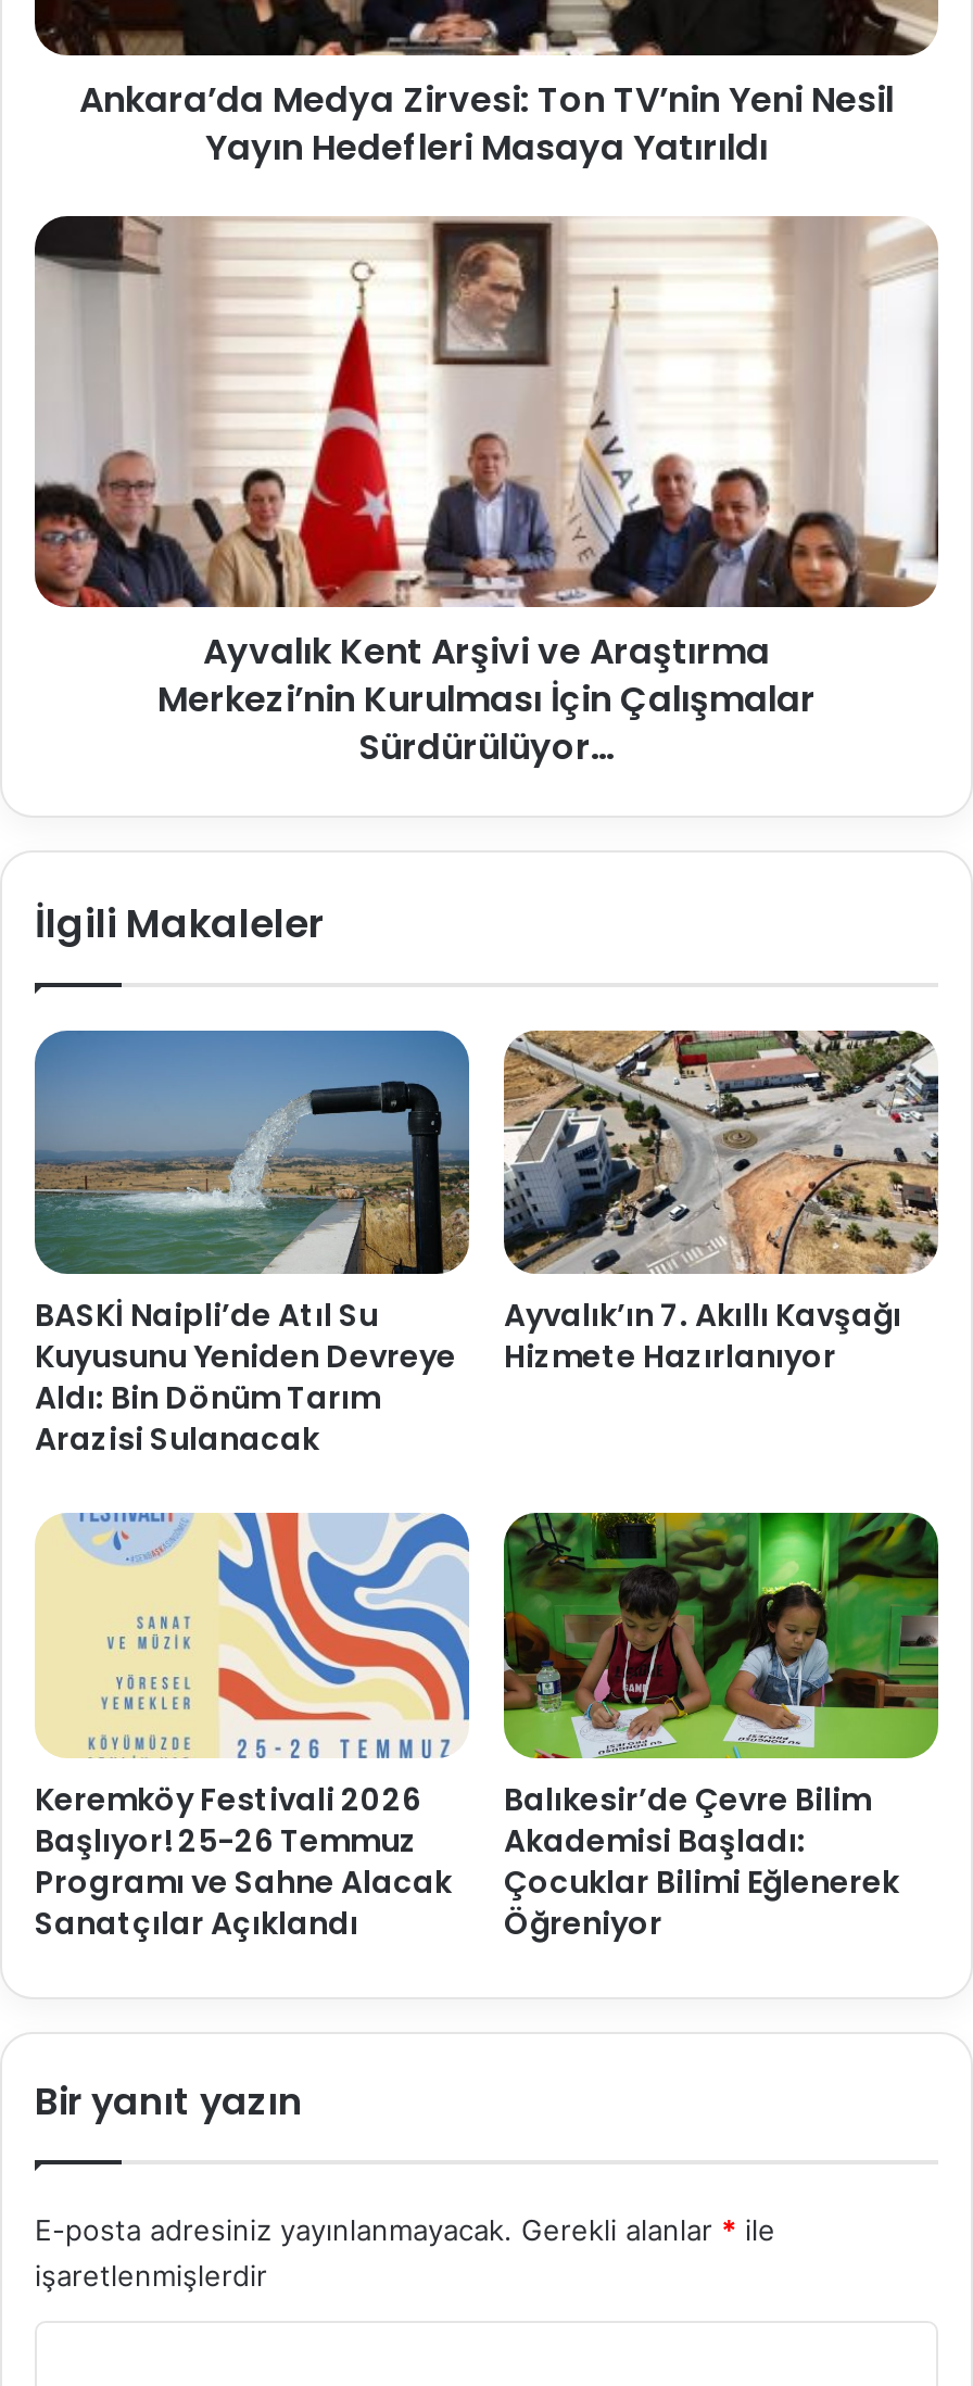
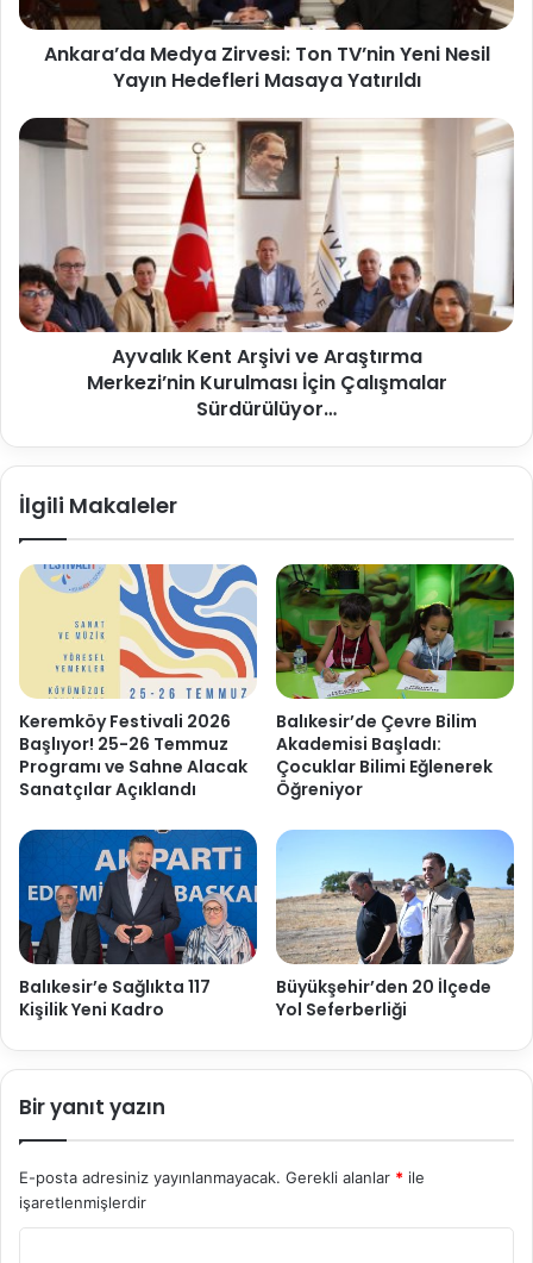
- [image]
- BASKİ Naipli’de Atıl Su
- Kuyusunu Yeniden Devreye
- Aldı: Bin Dönüm Tarım
- Arazisi Sulanacak

- [image]
- Ayvalık’ın 7. Akıllı Kavşağı
- Hizmete Hazırlanıyor

moved up: [image] | Keremköy Festivali 2026 | Başlıyor! 25-26 Temmuz | ... | Çocuklar Bilimi Eğlenerek | Öğreniyor

+ [image]
+ Balıkesir’e Sağlıkta 117
+ Kişilik Yeni Kadro

+ [image]
+ Büyükşehir’den 20 İlçede
+ Yol Seferberliği
